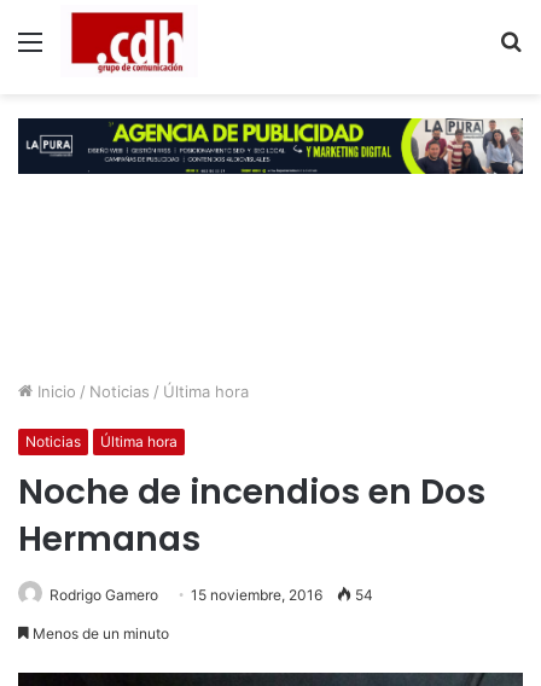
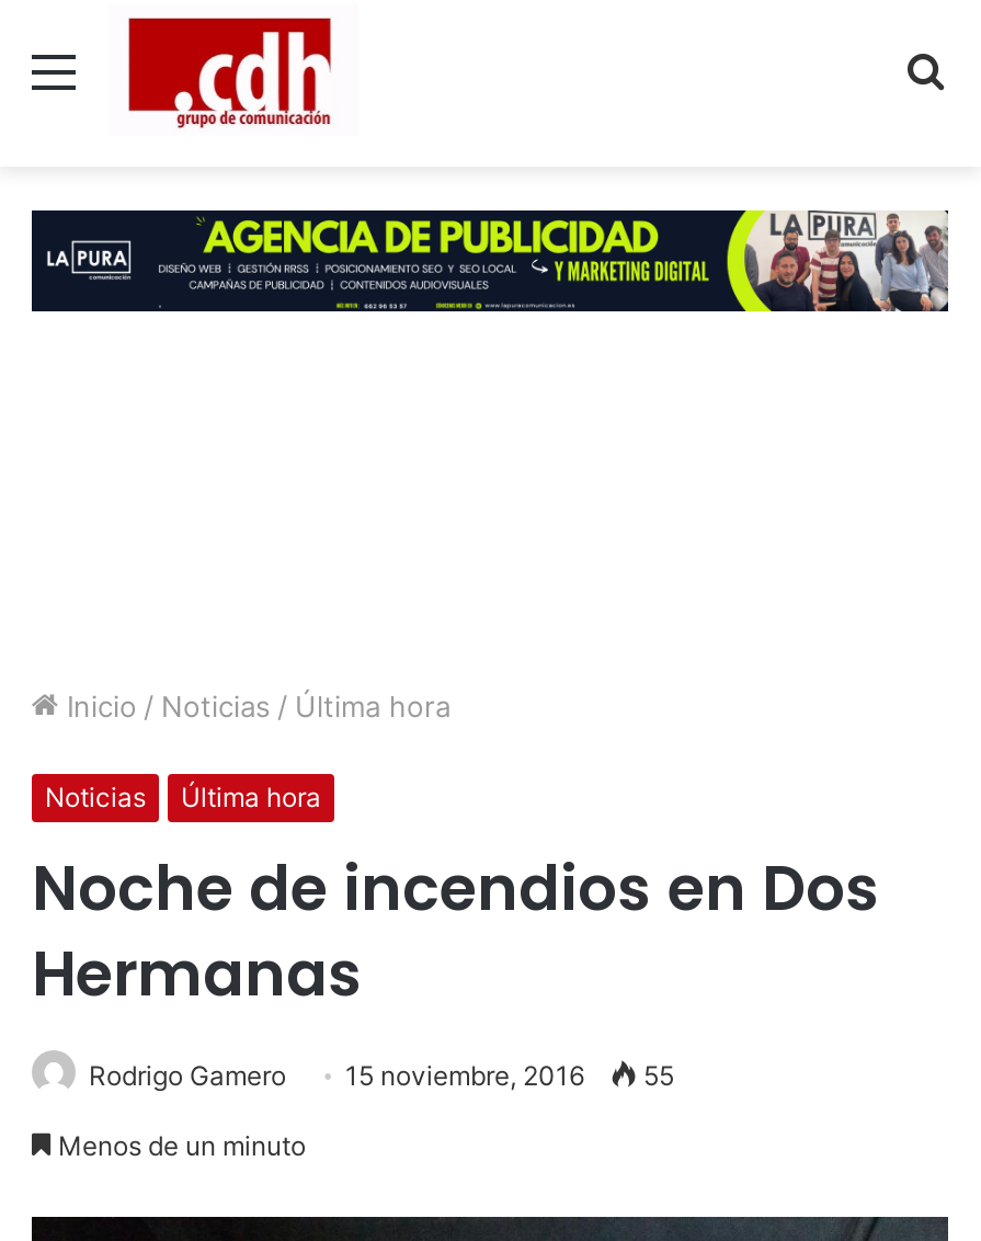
- Rodrigo Gamero 15 noviembre, 2016 54
+ Rodrigo Gamero 15 noviembre, 2016 55
